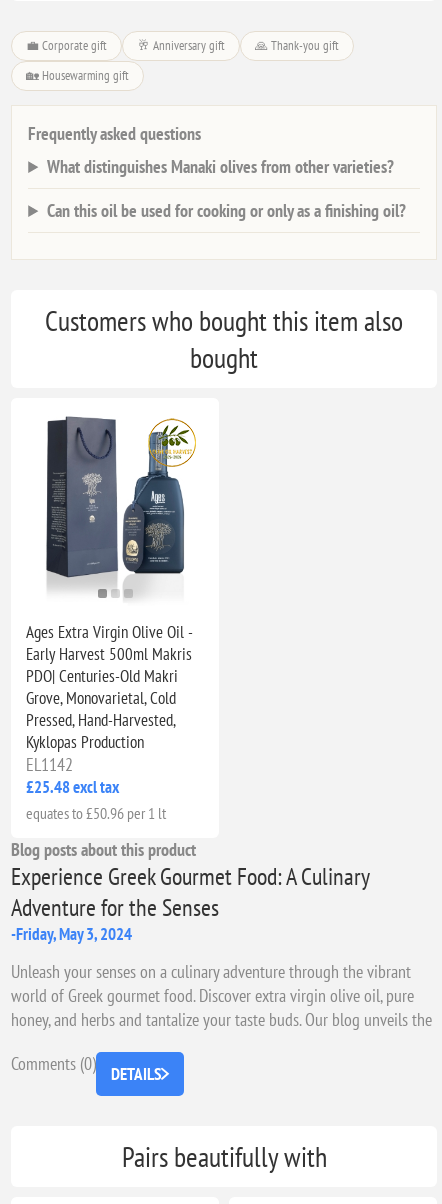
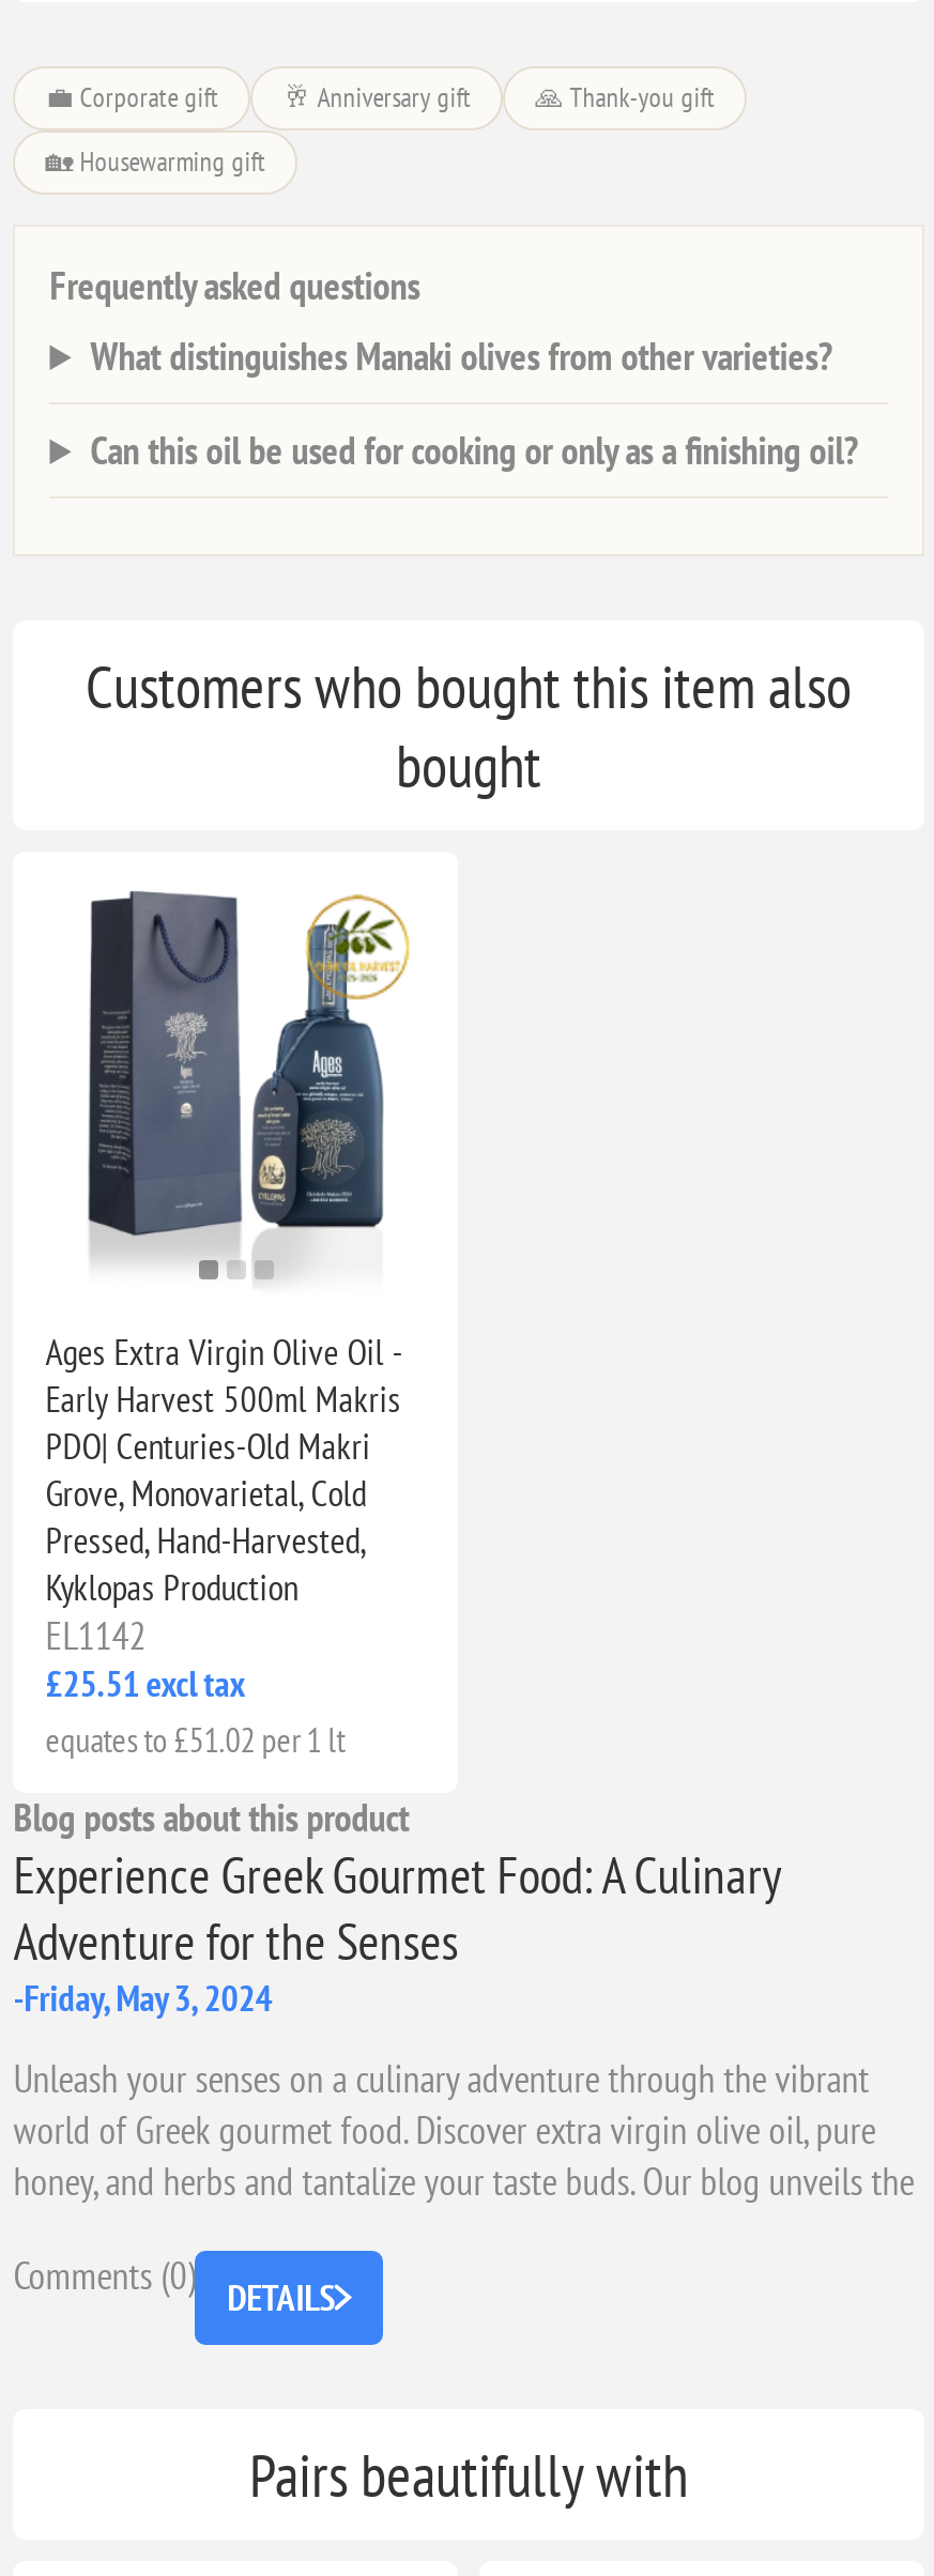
- £25.48 excl tax
+ £25.51 excl tax

- equates to £50.96 per 1 lt
+ equates to £51.02 per 1 lt
